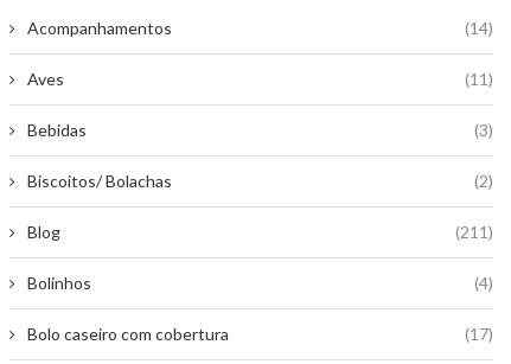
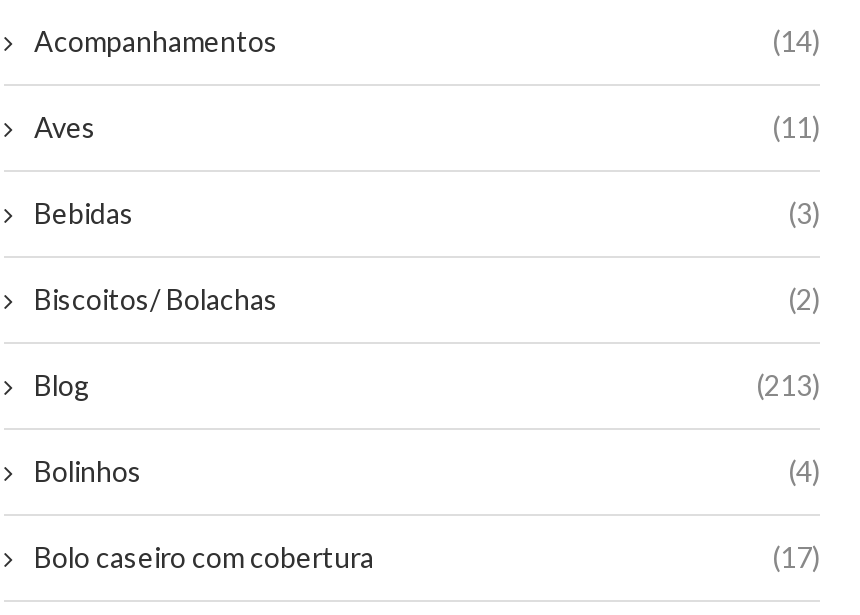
- (211)
+ (213)
